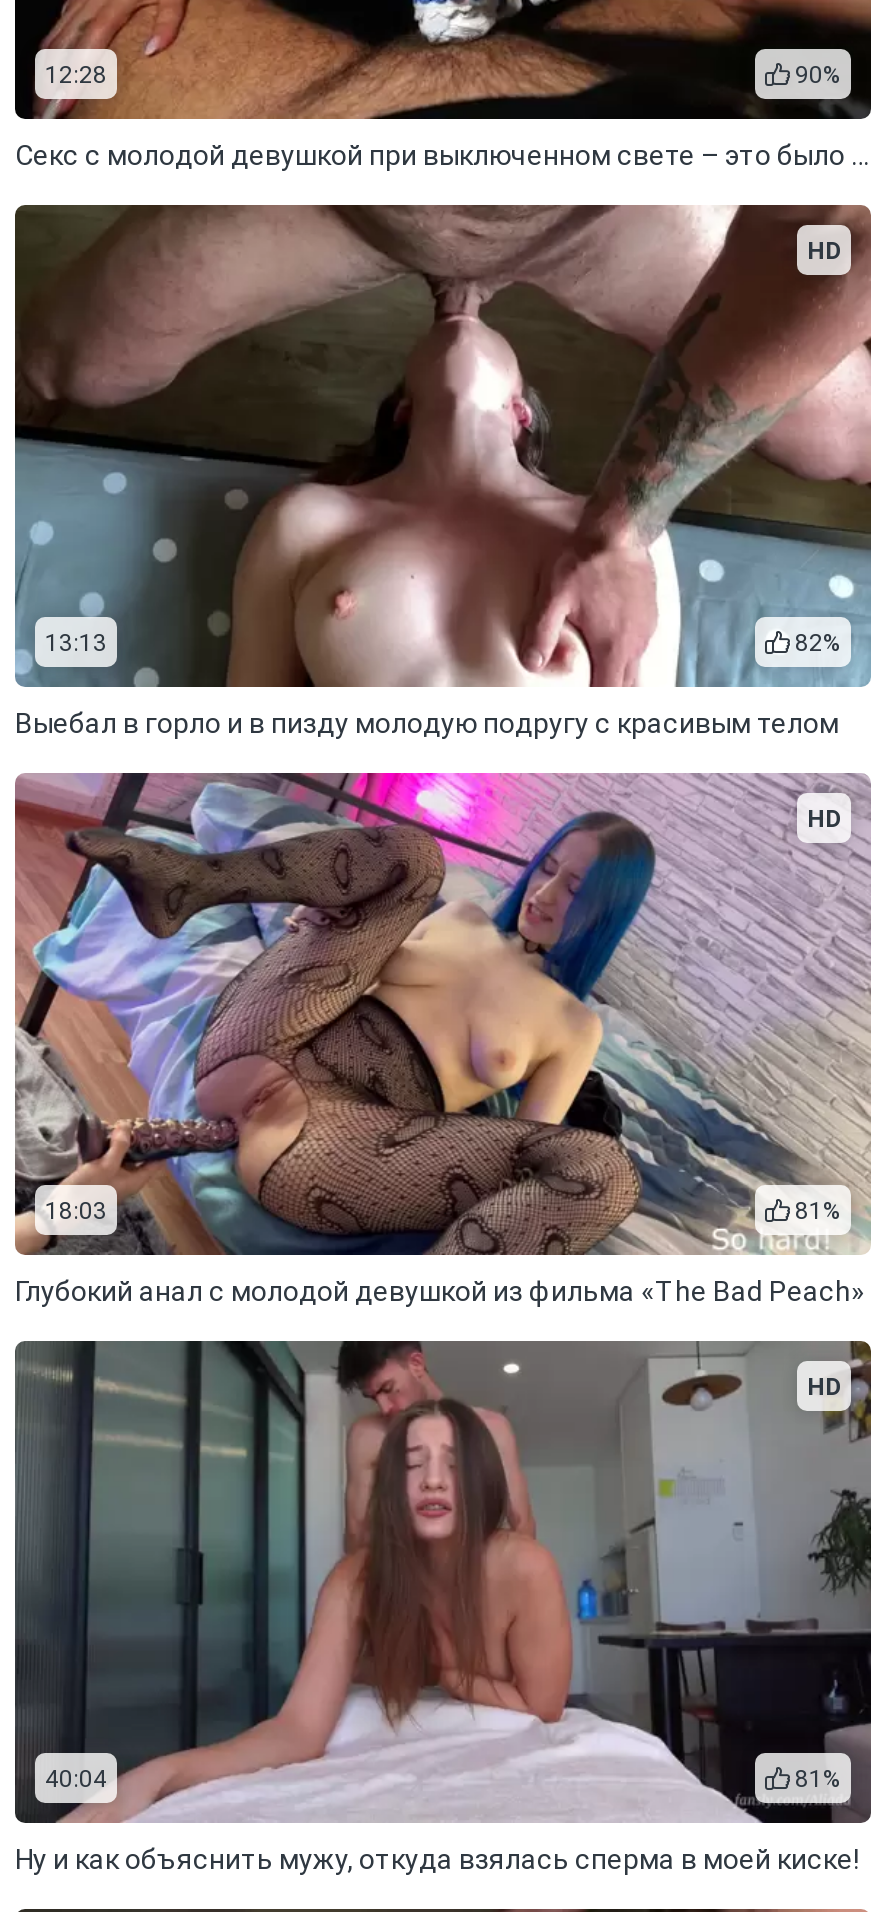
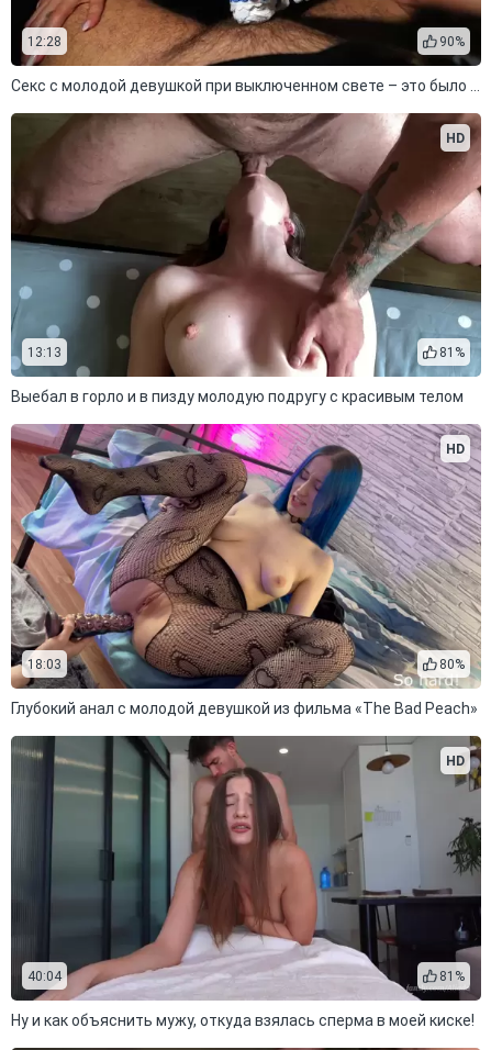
- 82%
+ 81%

- 81%
+ 80%
